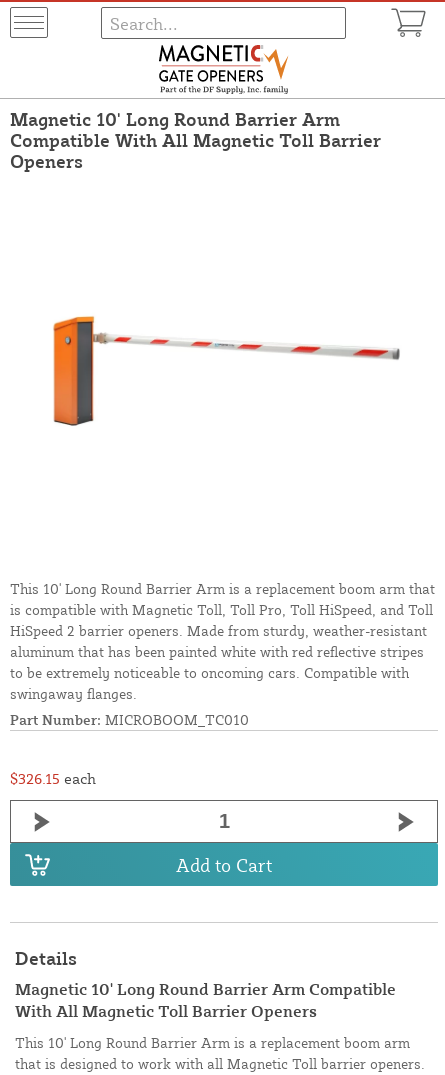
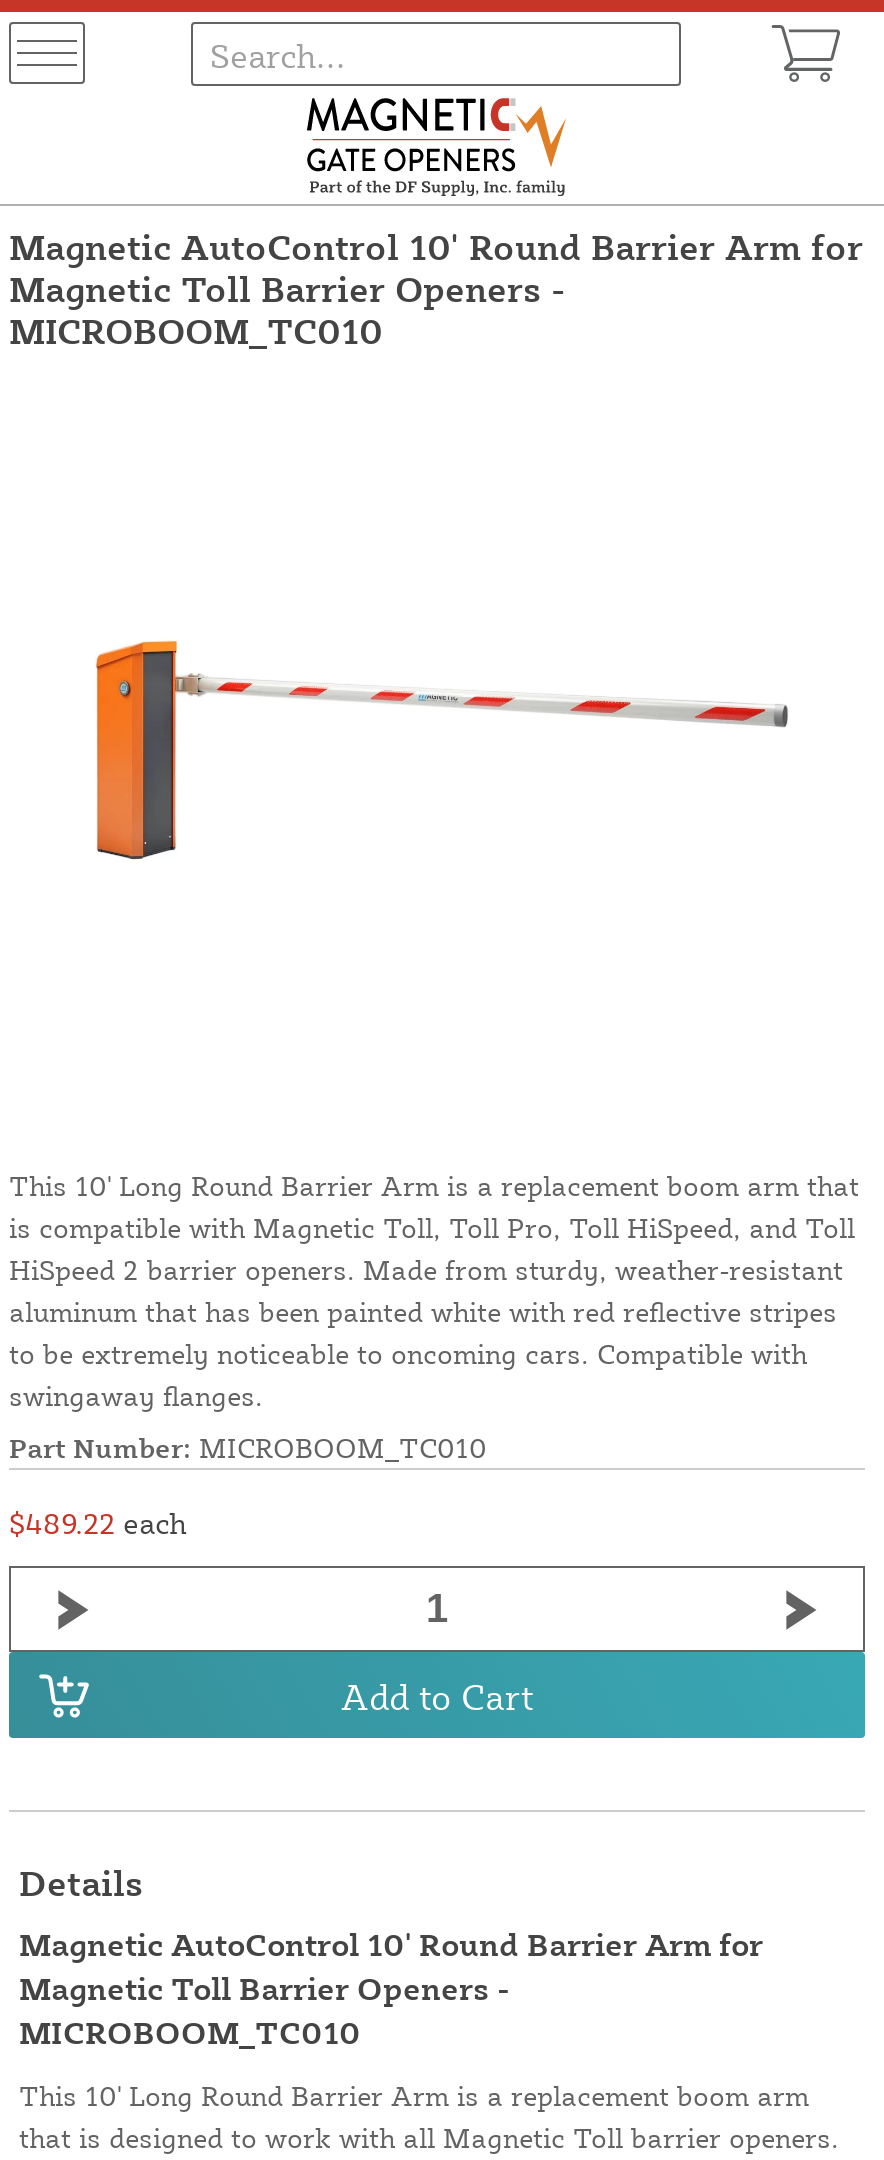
- Magnetic 10' Long Round Barrier Arm
- Compatible With All Magnetic Toll Barrier
- Openers
+ Magnetic AutoControl 10' Round Barrier Arm for
+ Magnetic Toll Barrier Openers -
+ MICROBOOM_TC010

- $326.15 each
+ $489.22 each

moved up: Add to Cart | Details

- Magnetic 10' Long Round Barrier Arm Compatible
- With All Magnetic Toll Barrier Openers
+ Magnetic AutoControl 10' Round Barrier Arm for
+ Magnetic Toll Barrier Openers -
+ MICROBOOM_TC010
